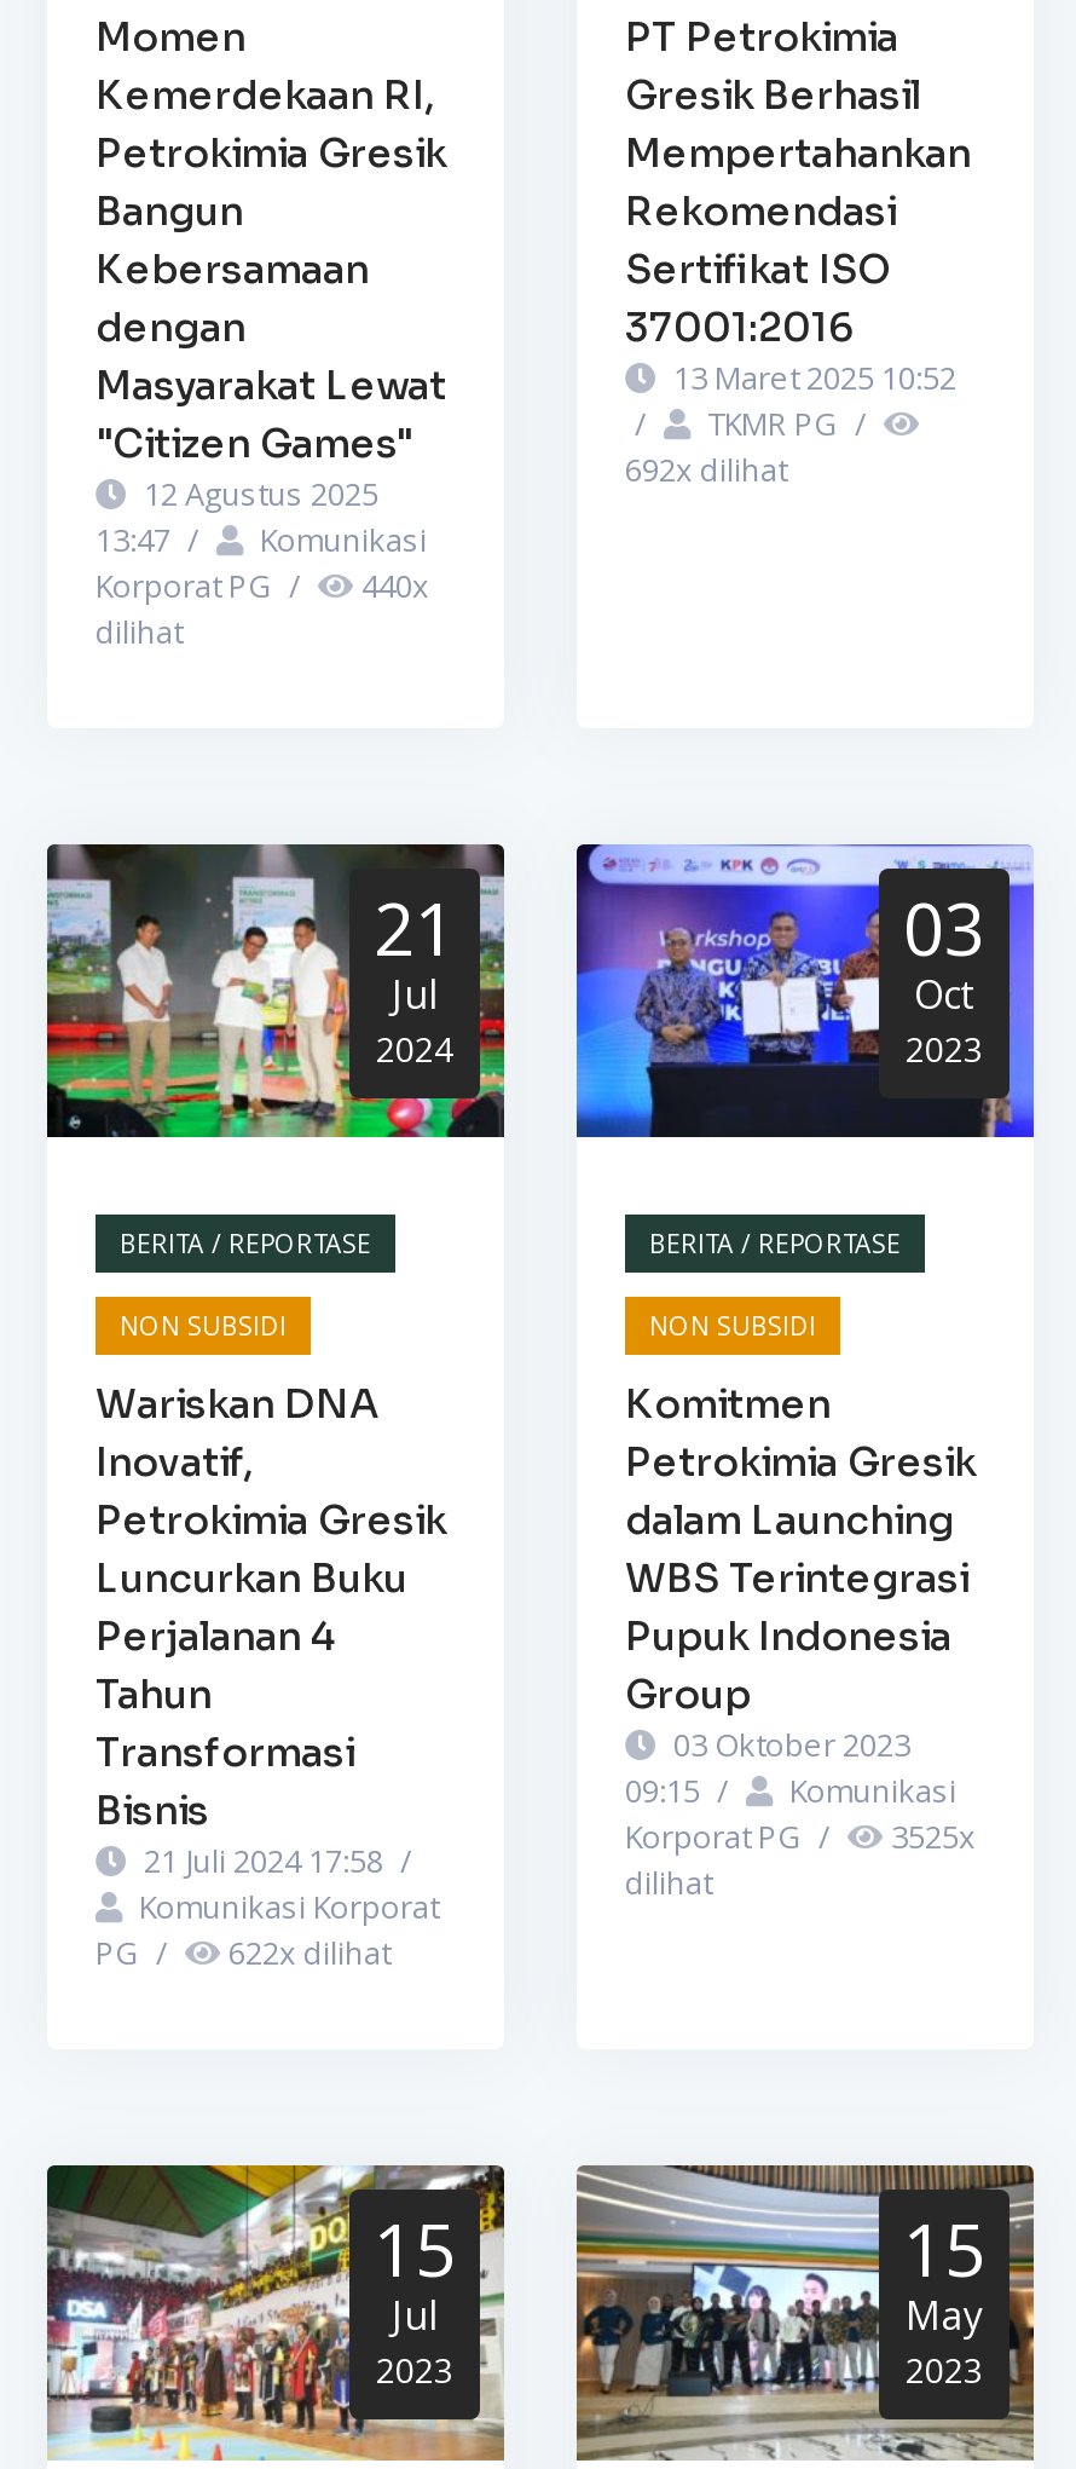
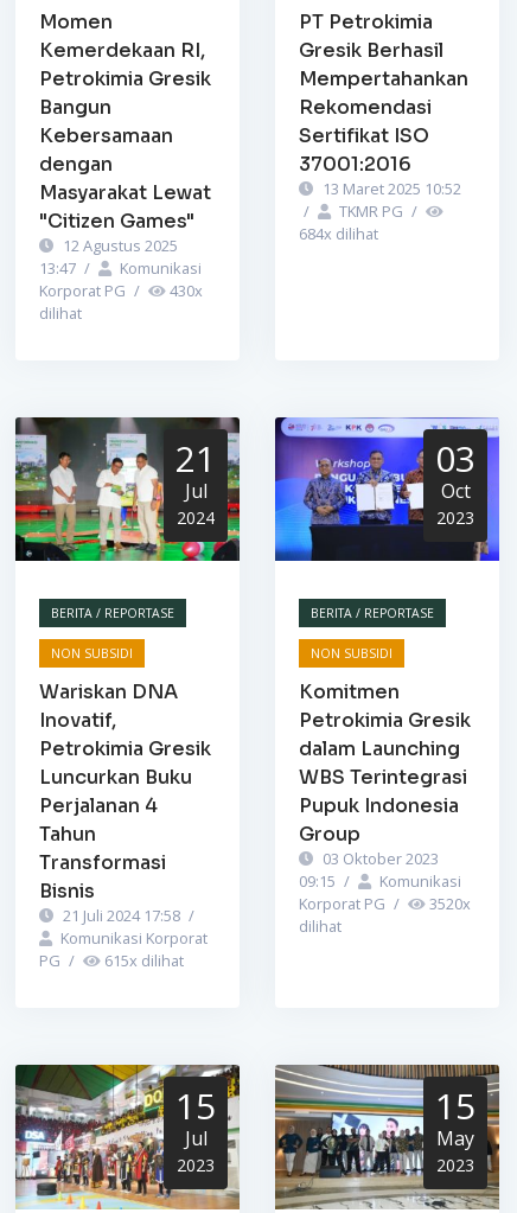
- 692x dilihat
+ 684x dilihat

- Korporat PG / 440x
+ Korporat PG / 430x

- Korporat PG / 3525x
+ Korporat PG / 3520x

- PG / 622x dilihat
+ PG / 615x dilihat
